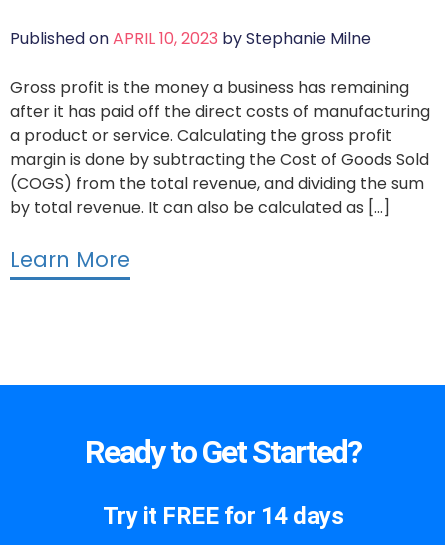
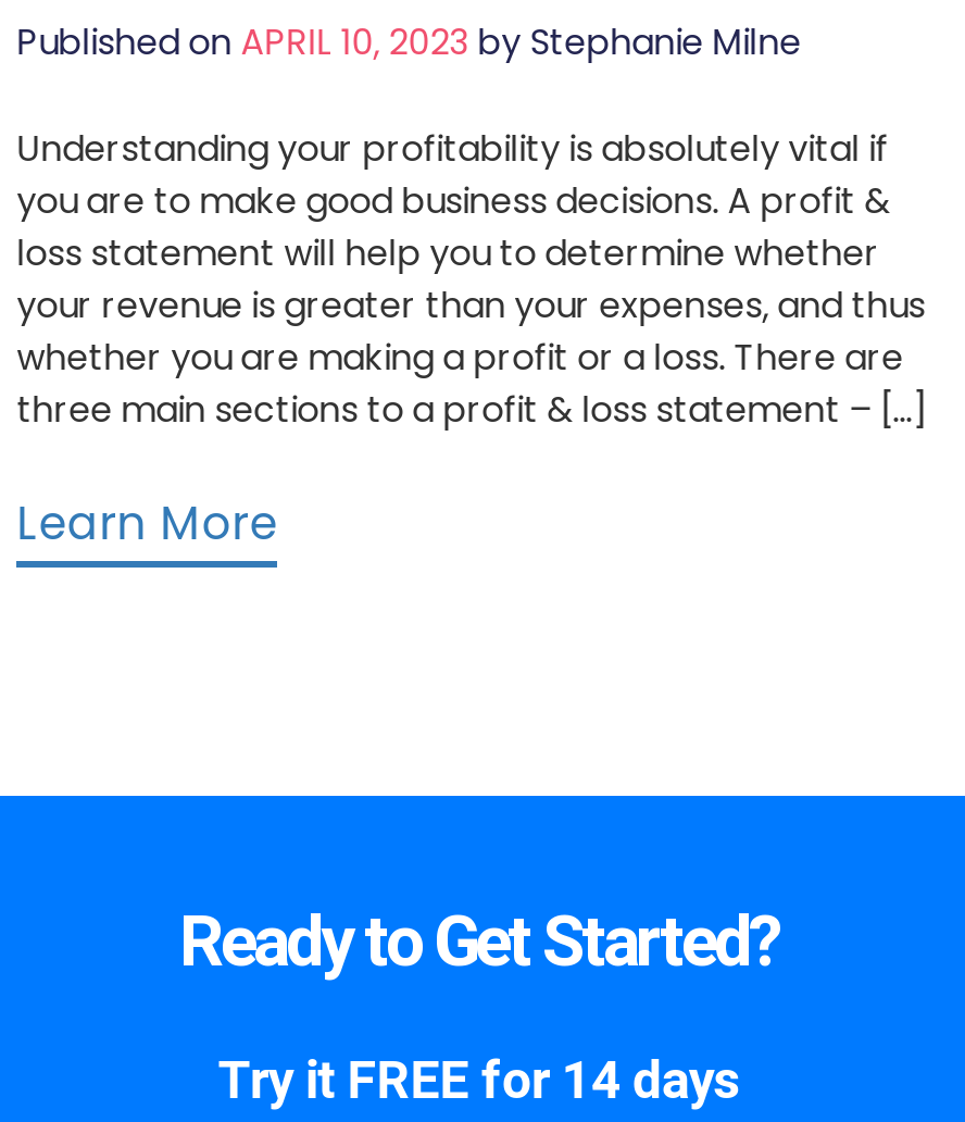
- Gross profit is the money a business has remaining
- after it has paid off the direct costs of manufacturing
- a product or service. Calculating the gross profit
- margin is done by subtracting the Cost of Goods Sold
- (COGS) from the total revenue, and dividing the sum
- by total revenue. It can also be calculated as […]
+ Understanding your profitability is absolutely vital if
+ you are to make good business decisions. A profit &
+ loss statement will help you to determine whether
+ your revenue is greater than your expenses, and thus
+ whether you are making a profit or a loss. There are
+ three main sections to a profit & loss statement – […]
